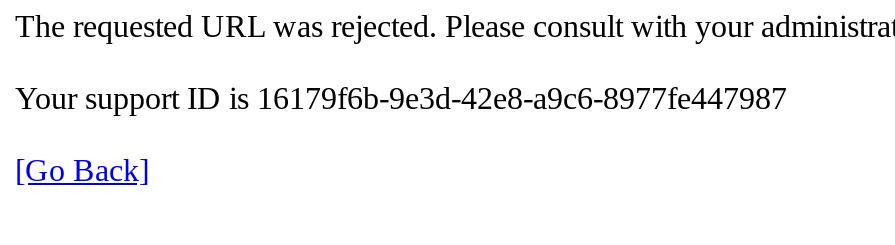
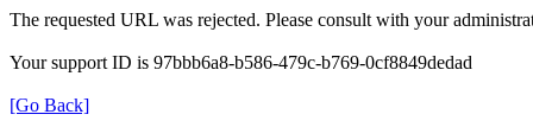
- Your support ID is 16179f6b-9e3d-42e8-a9c6-8977fe447987
+ Your support ID is 97bbb6a8-b586-479c-b769-0cf8849dedad
